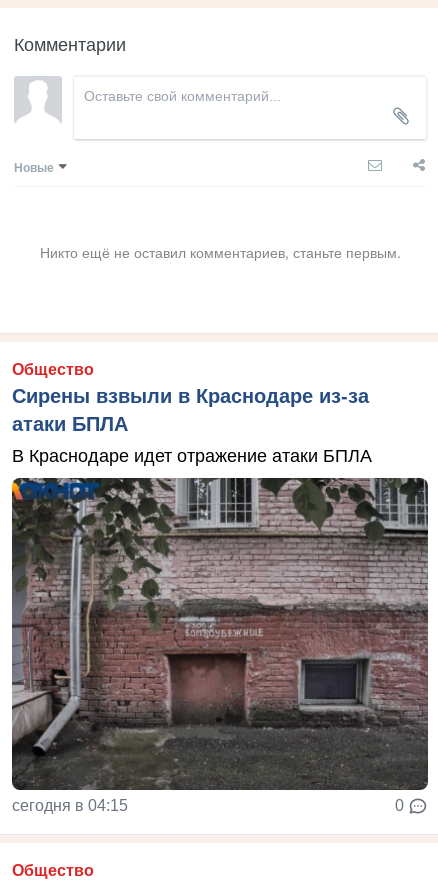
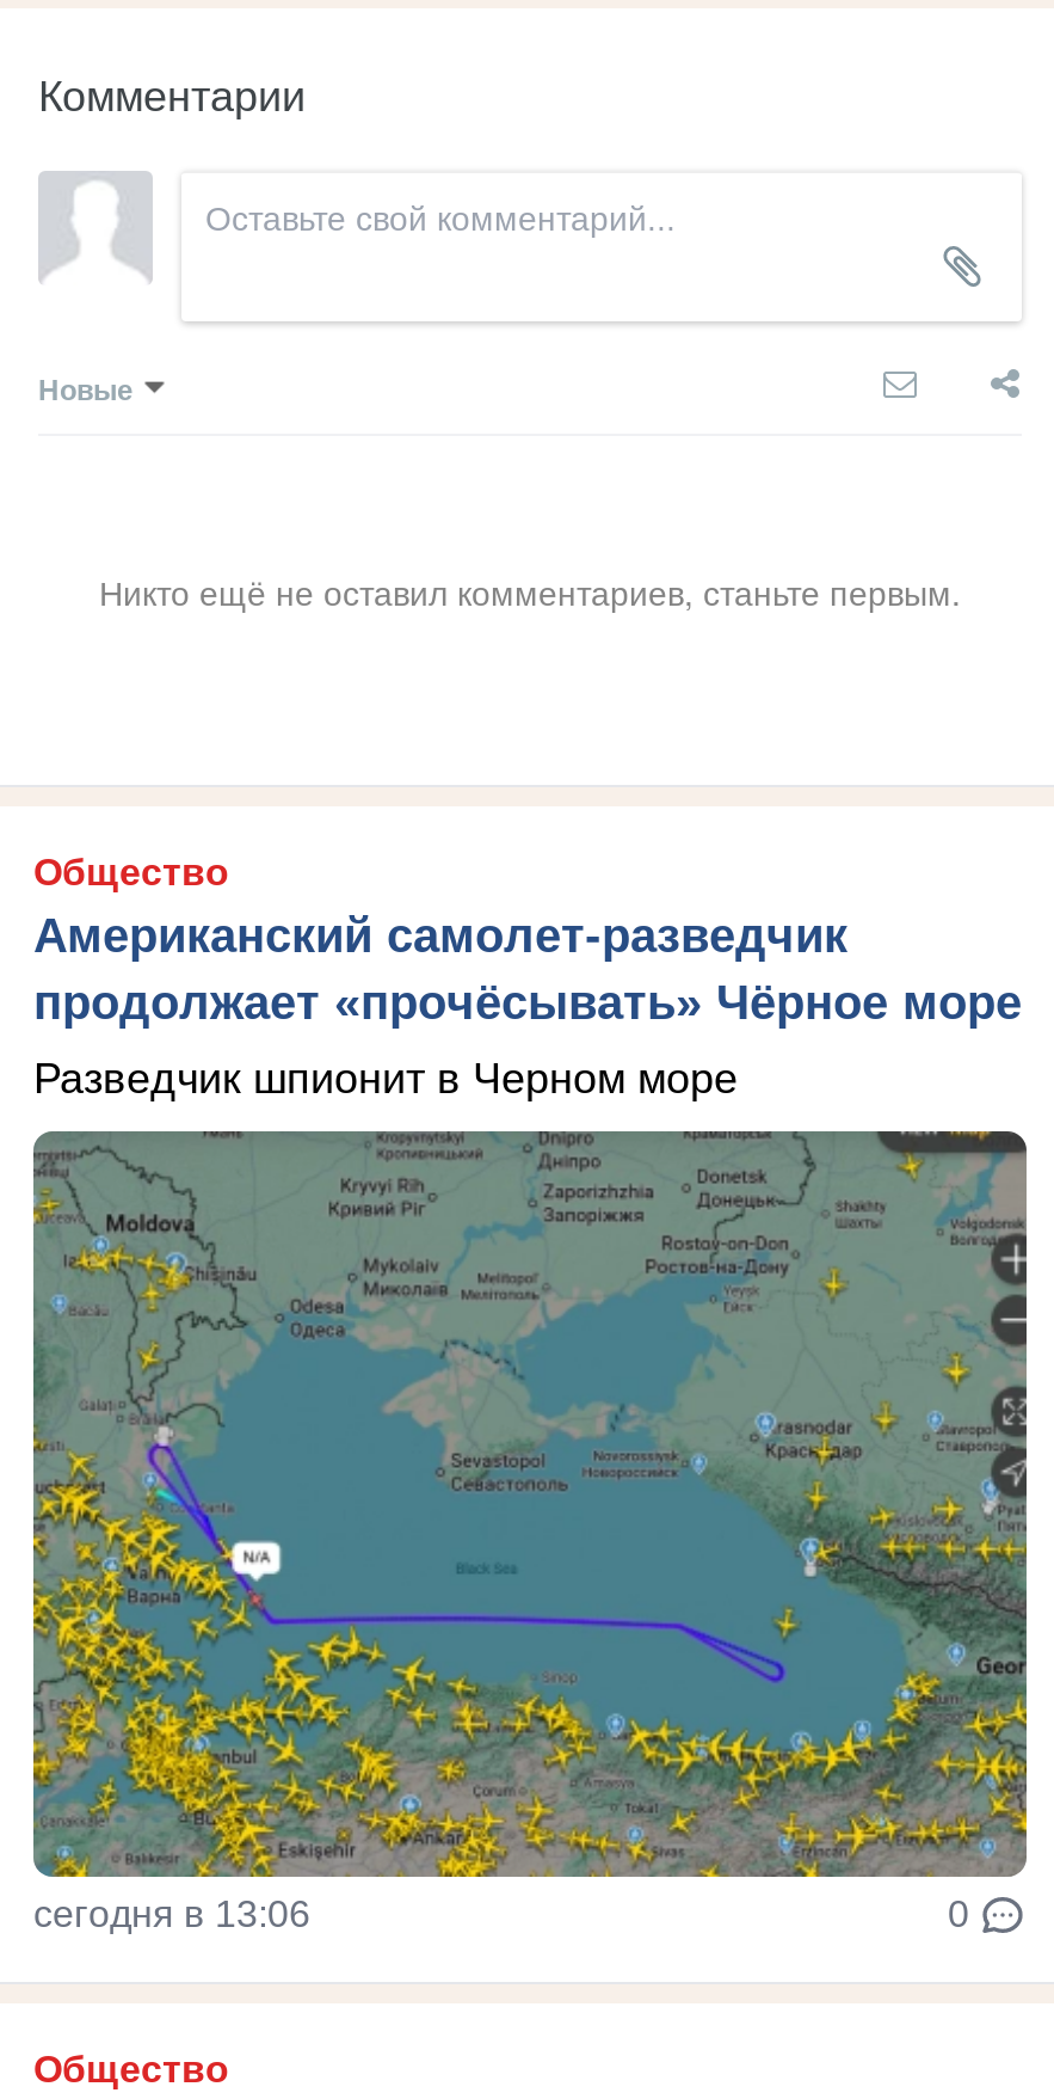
- Сирены взвыли в Краснодаре из-за
- атаки БПЛА
+ Американский самолет-разведчик
+ продолжает «прочёсывать» Чёрное море

- В Краснодаре идет отражение атаки БПЛА
+ Разведчик шпионит в Черном море

- [image]
- сегодня в 04:15
+ [image]
+ сегодня в 13:06
